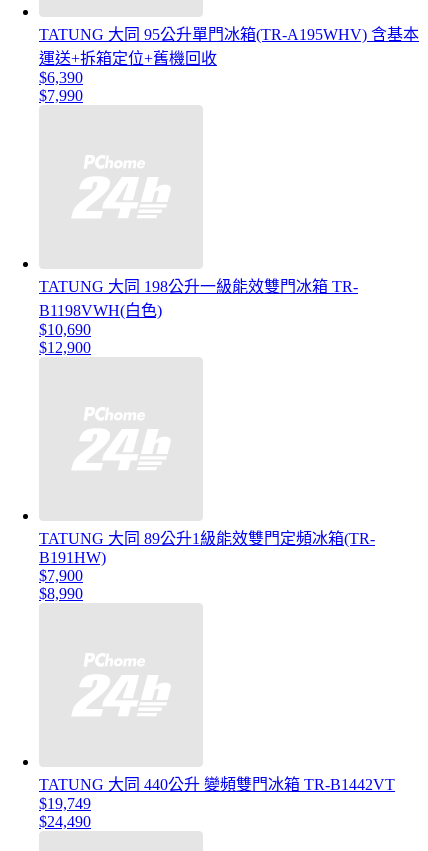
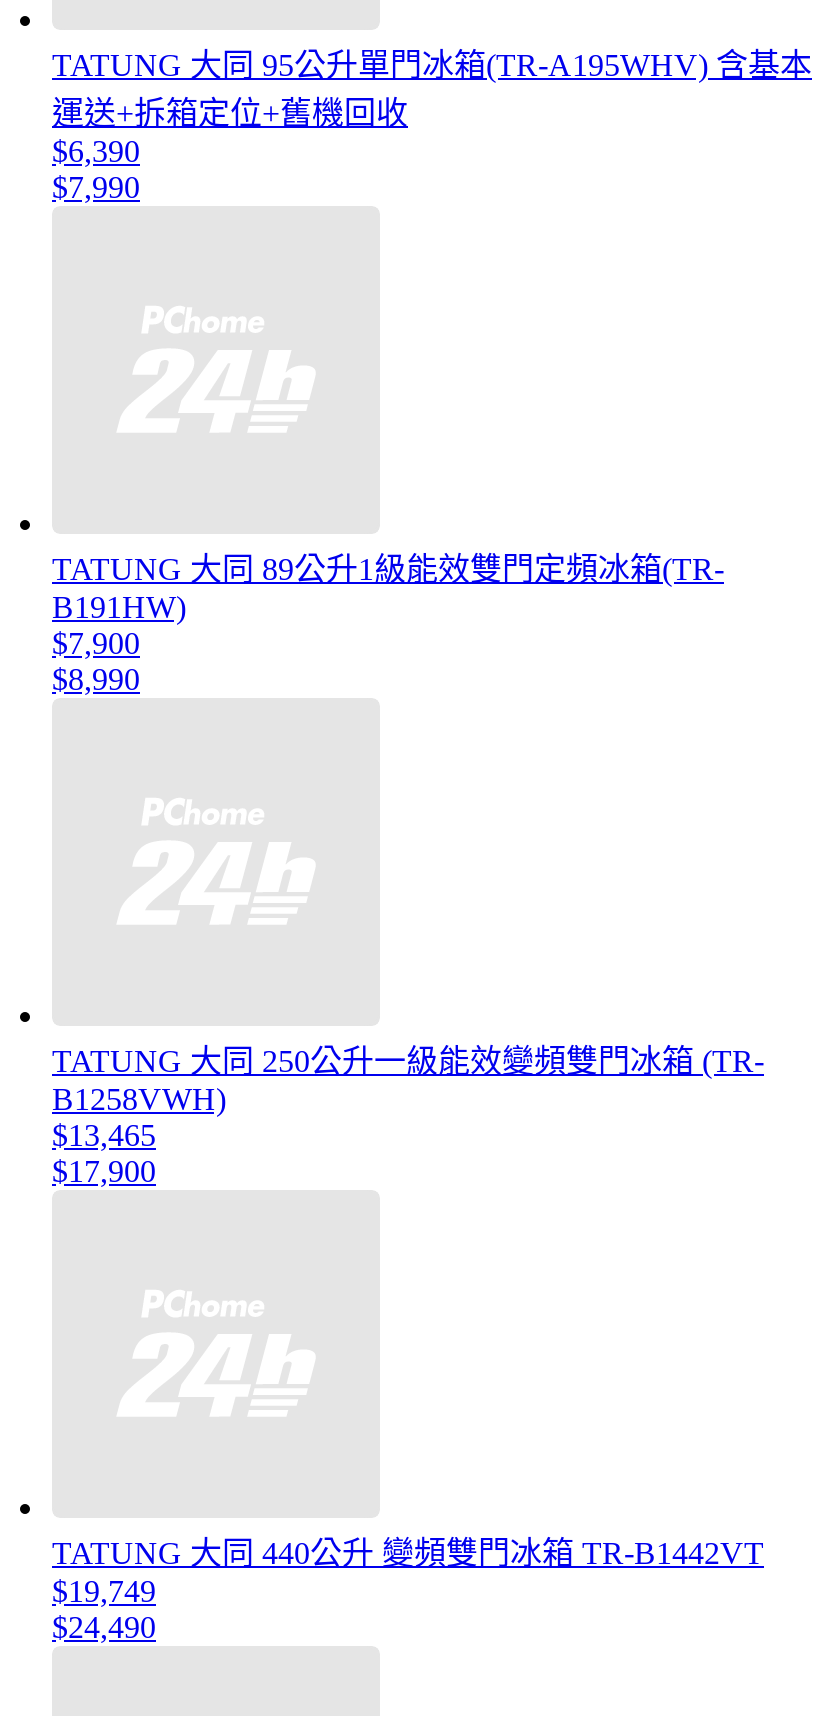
- TATUNG 大同 198公升一級能效雙門冰箱 TR-
- B1198VWH(白色)
- $10,690
- $12,900

moved up: TATUNG 大同 89公升1級能效雙門定頻冰箱(TR- | B191HW) | $7,900 | $8,990

+ TATUNG 大同 250公升一級能效變頻雙門冰箱 (TR-
+ B1258VWH)
+ $13,465
+ $17,900
